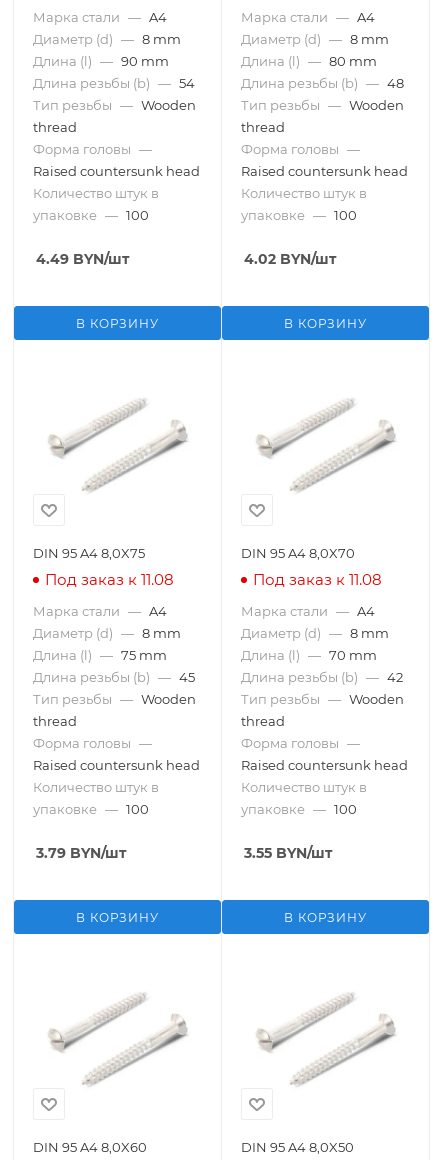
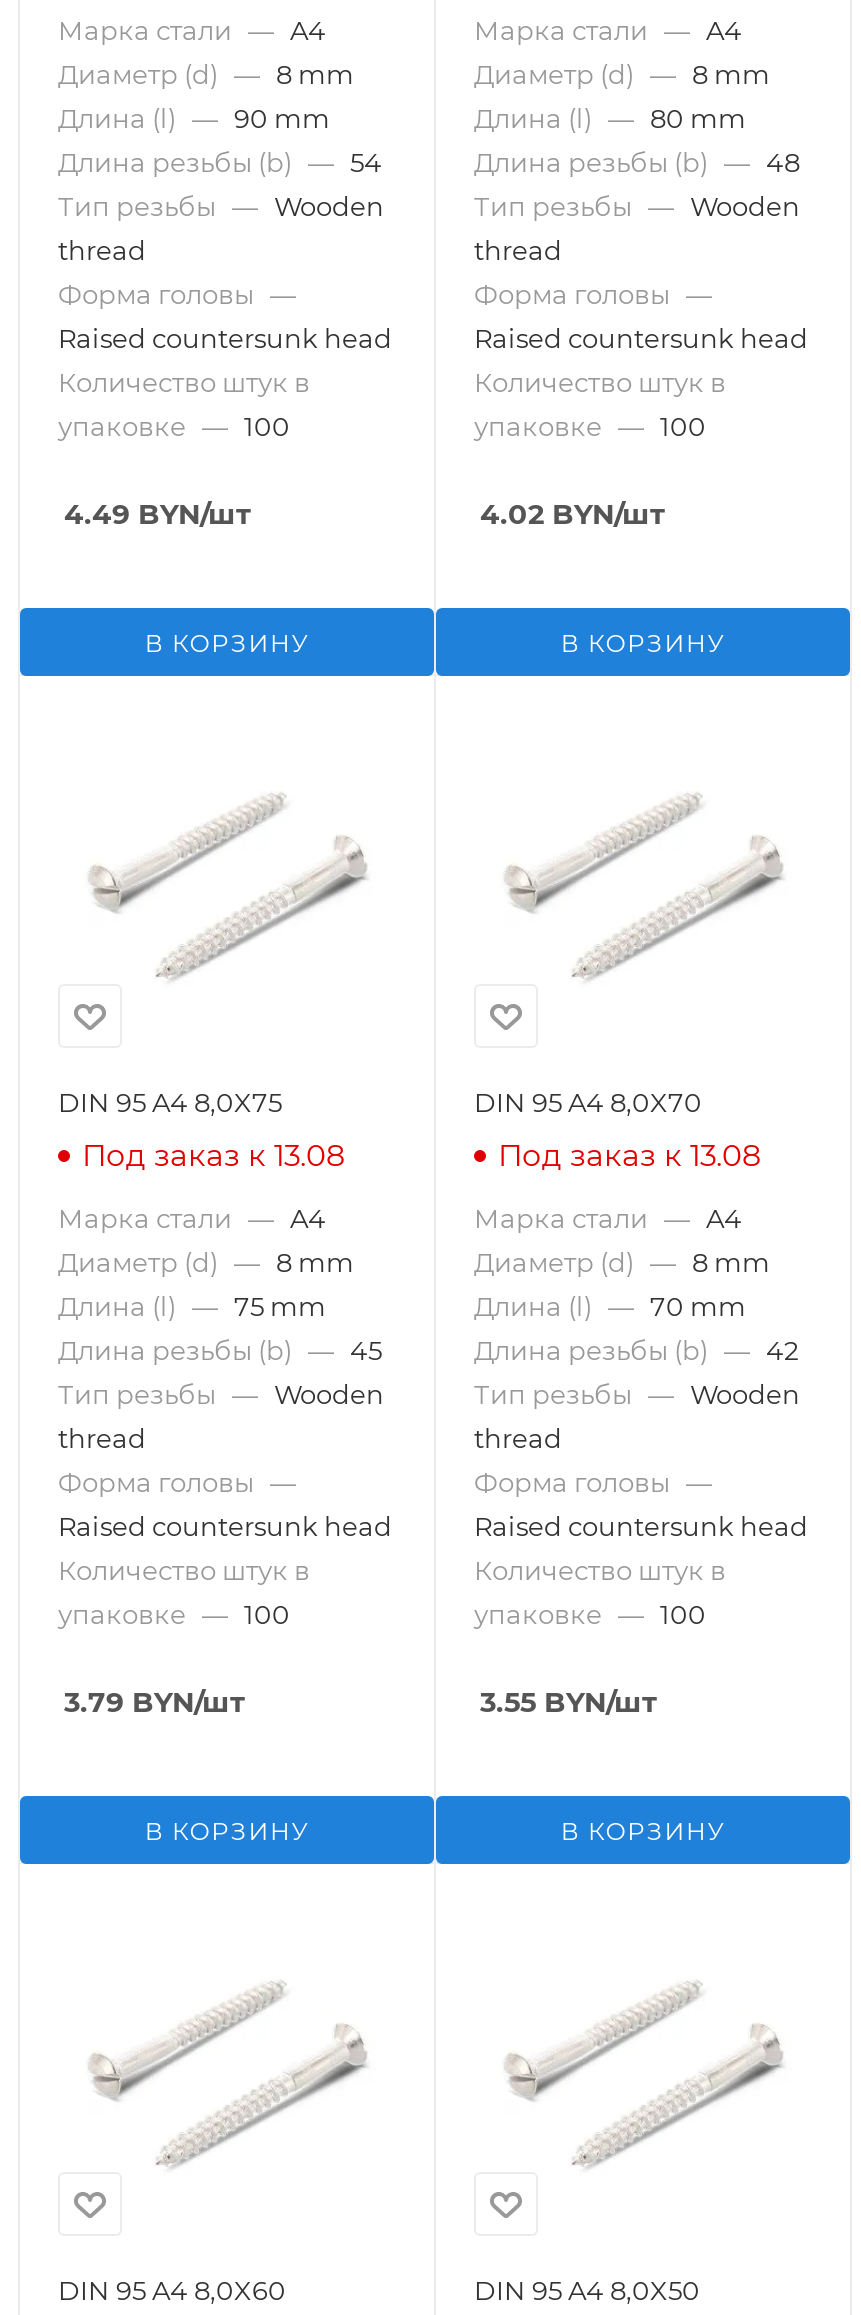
- Под заказ к 11.08
+ Под заказ к 13.08

- Под заказ к 11.08
+ Под заказ к 13.08
